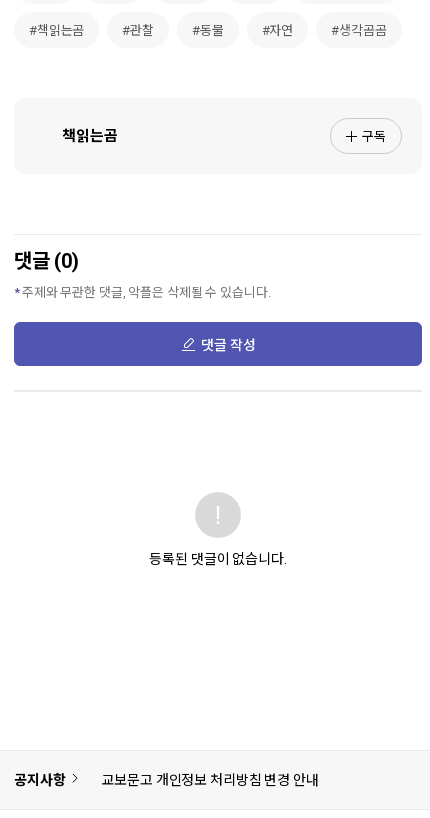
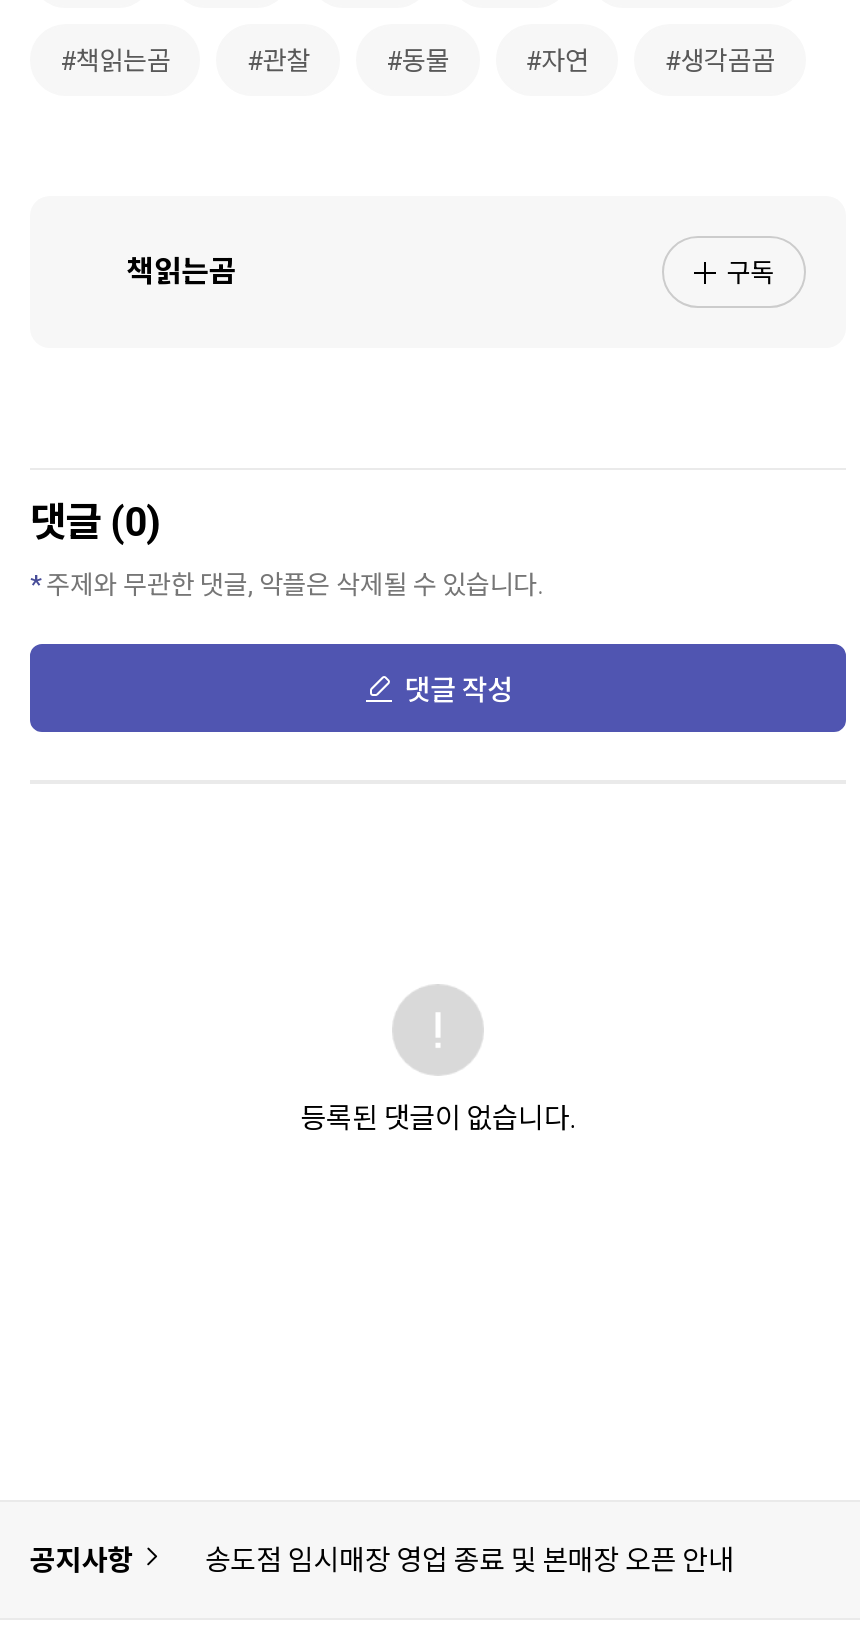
- 교보문고 개인정보 처리방침 변경 안내
+ 송도점 임시매장 영업 종료 및 본매장 오픈 안내
